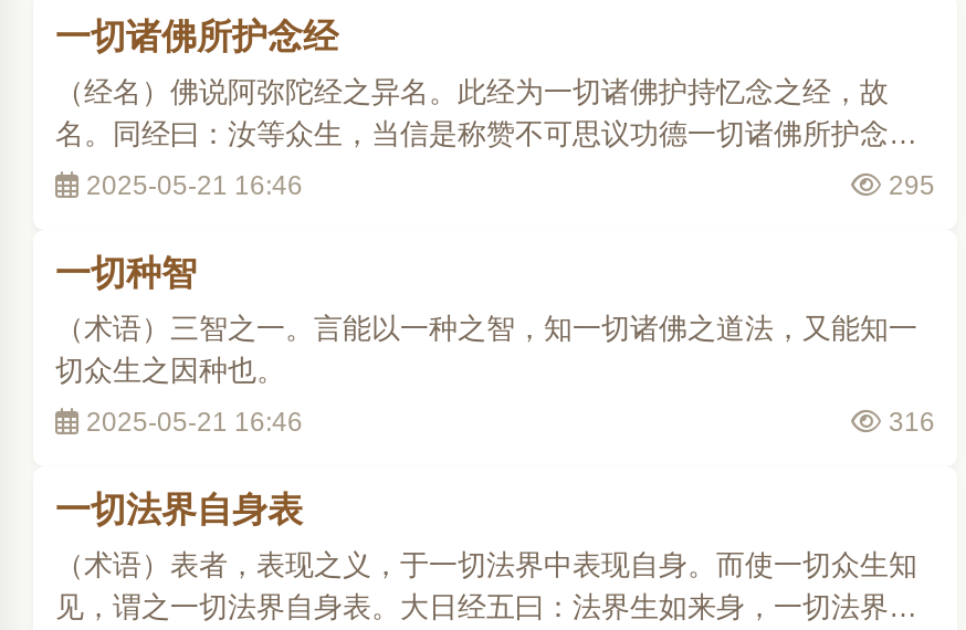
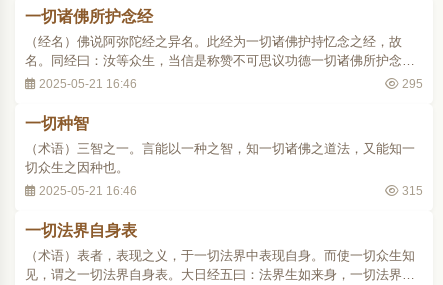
- 316
+ 315
